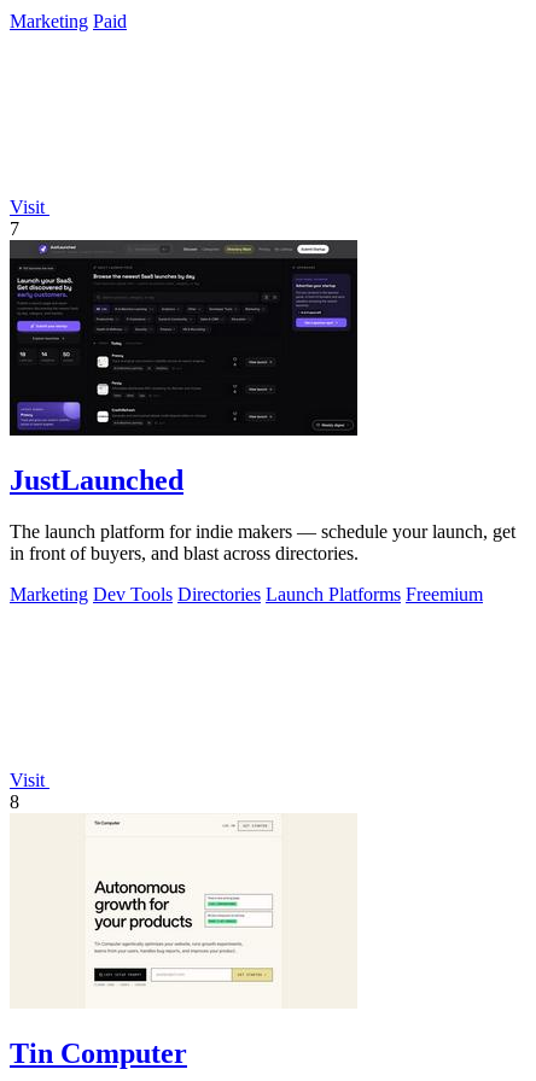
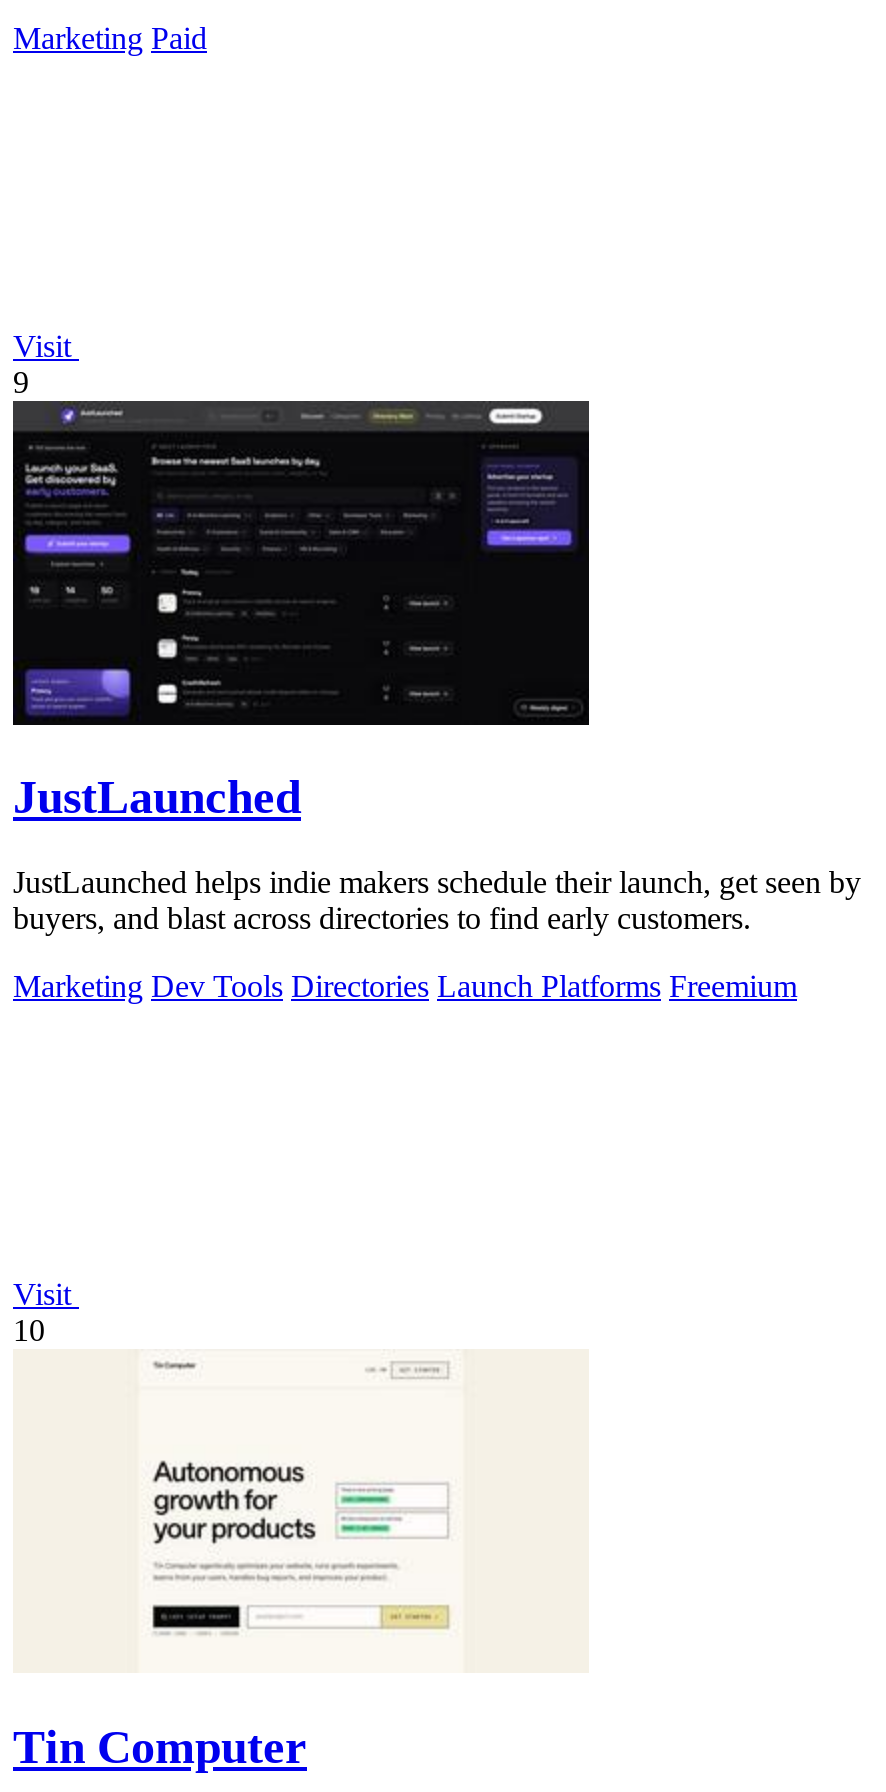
- 7
+ 9

- The launch platform for indie makers — schedule your launch, get
- in front of buyers, and blast across directories.
+ JustLaunched helps indie makers schedule their launch, get seen by
+ buyers, and blast across directories to find early customers.

- 8
+ 10
